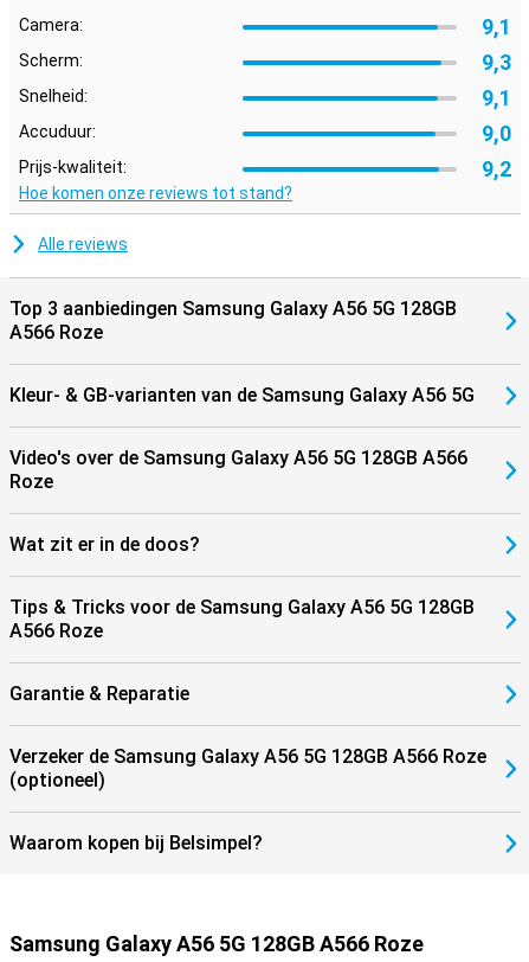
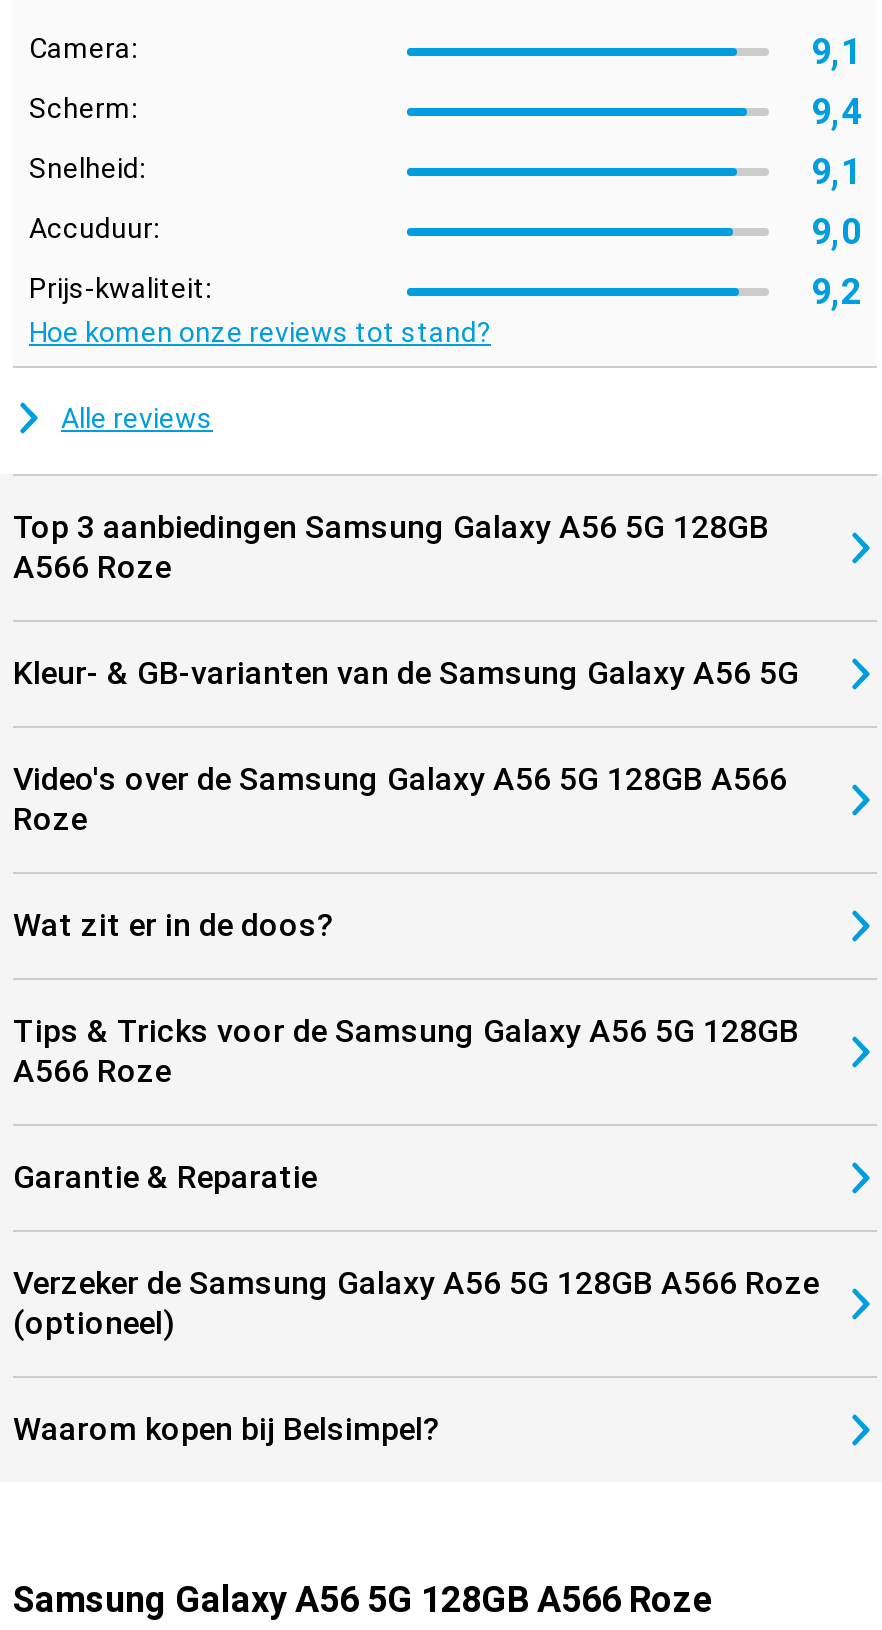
- 9,3
+ 9,4
